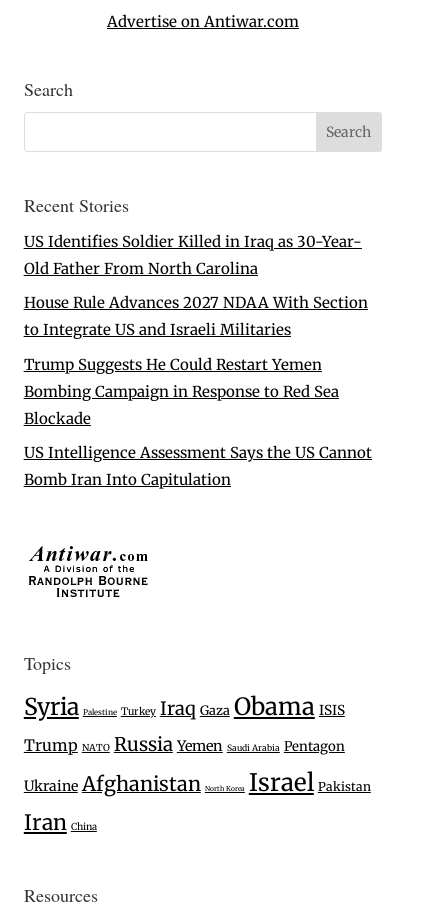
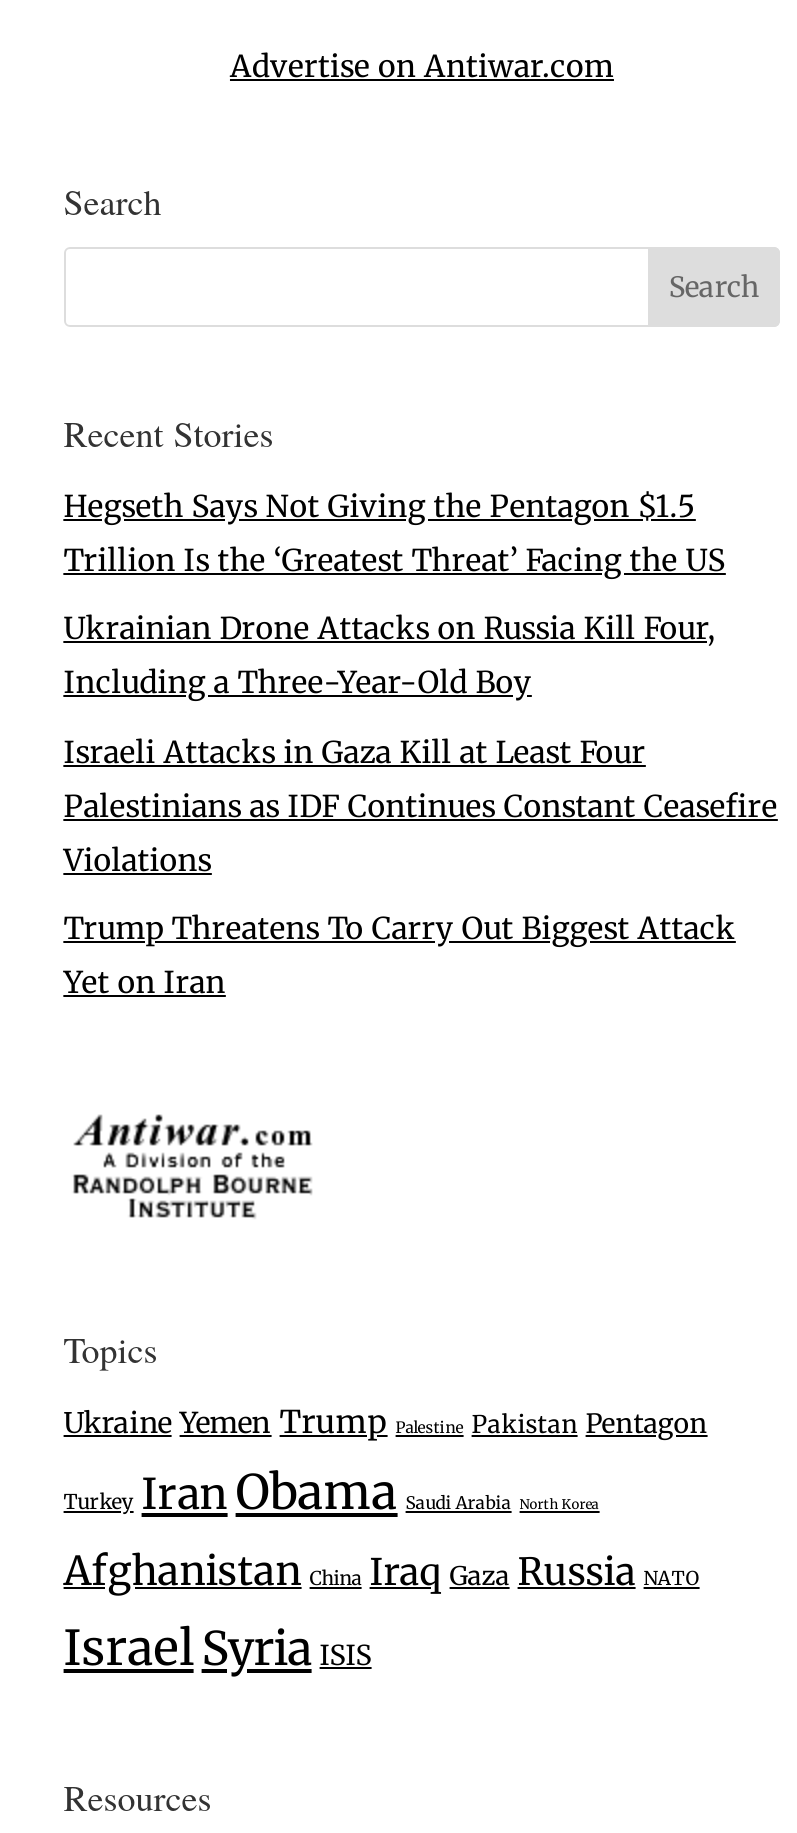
- US Identifies Soldier Killed in Iraq as 30-Year-
- Old Father From North Carolina
+ Hegseth Says Not Giving the Pentagon $1.5
+ Trillion Is the ‘Greatest Threat’ Facing the US

- House Rule Advances 2027 NDAA With Section
- to Integrate US and Israeli Militaries
+ Ukrainian Drone Attacks on Russia Kill Four,
+ Including a Three-Year-Old Boy

- Trump Suggests He Could Restart Yemen
- Bombing Campaign in Response to Red Sea
- Blockade
+ Israeli Attacks in Gaza Kill at Least Four
+ Palestinians as IDF Continues Constant Ceasefire
+ Violations

- US Intelligence Assessment Says the US Cannot
- Bomb Iran Into Capitulation
+ Trump Threatens To Carry Out Biggest Attack
+ Yet on Iran

- Syria Palestine Turkey Iraq Gaza Obama ISIS
- Trump NATO Russia Yemen Saudi Arabia Pentagon
- Ukraine Afghanistan North Korea Israel Pakistan
- Iran China
+ Ukraine Yemen Trump Palestine Pakistan Pentagon
+ Turkey Iran Obama Saudi Arabia North Korea
+ Afghanistan China Iraq Gaza Russia NATO
+ Israel Syria ISIS
